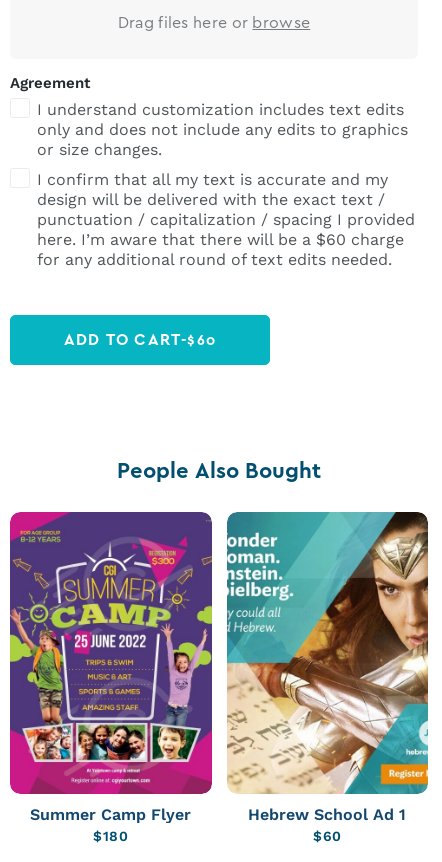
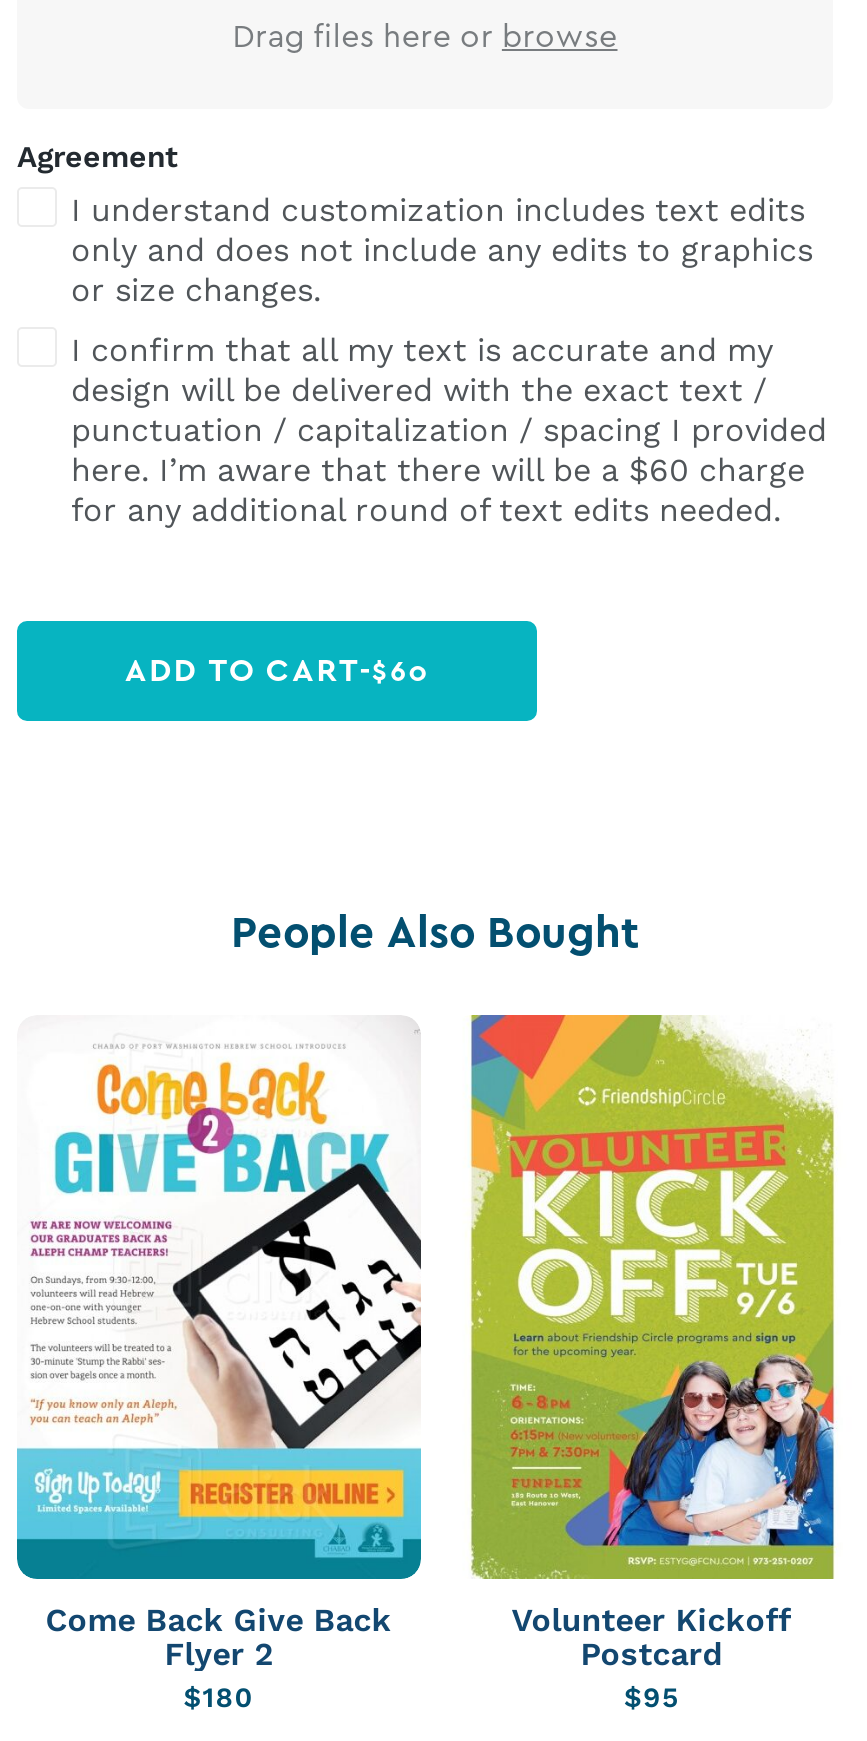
- [image]
- Summer Camp Flyer
+ [image]
+ Come Back Give Back
+ Flyer 2

- [image]
- Hebrew School Ad 1
- $60
+ [image]
+ Volunteer Kickoff
+ Postcard
+ $95
